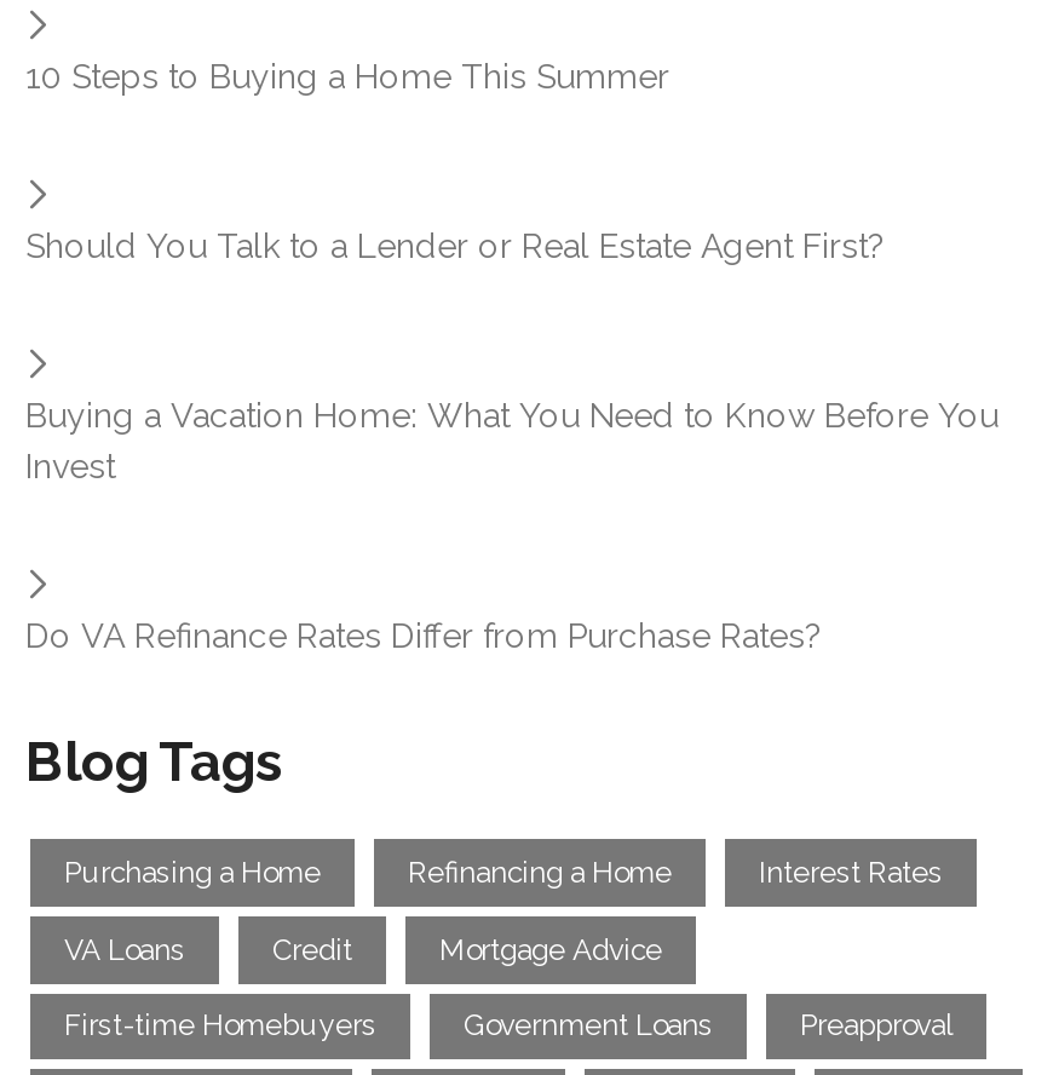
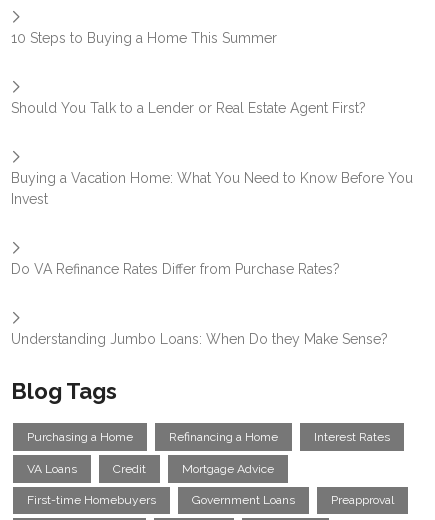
+ Understanding Jumbo Loans: When Do they Make Sense?
